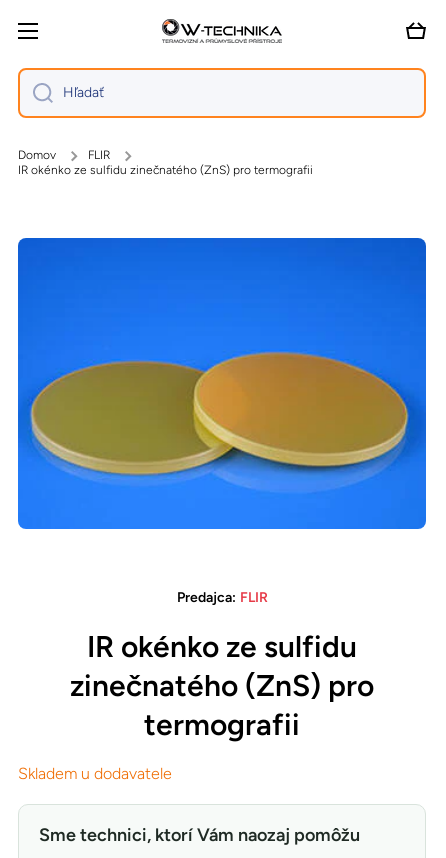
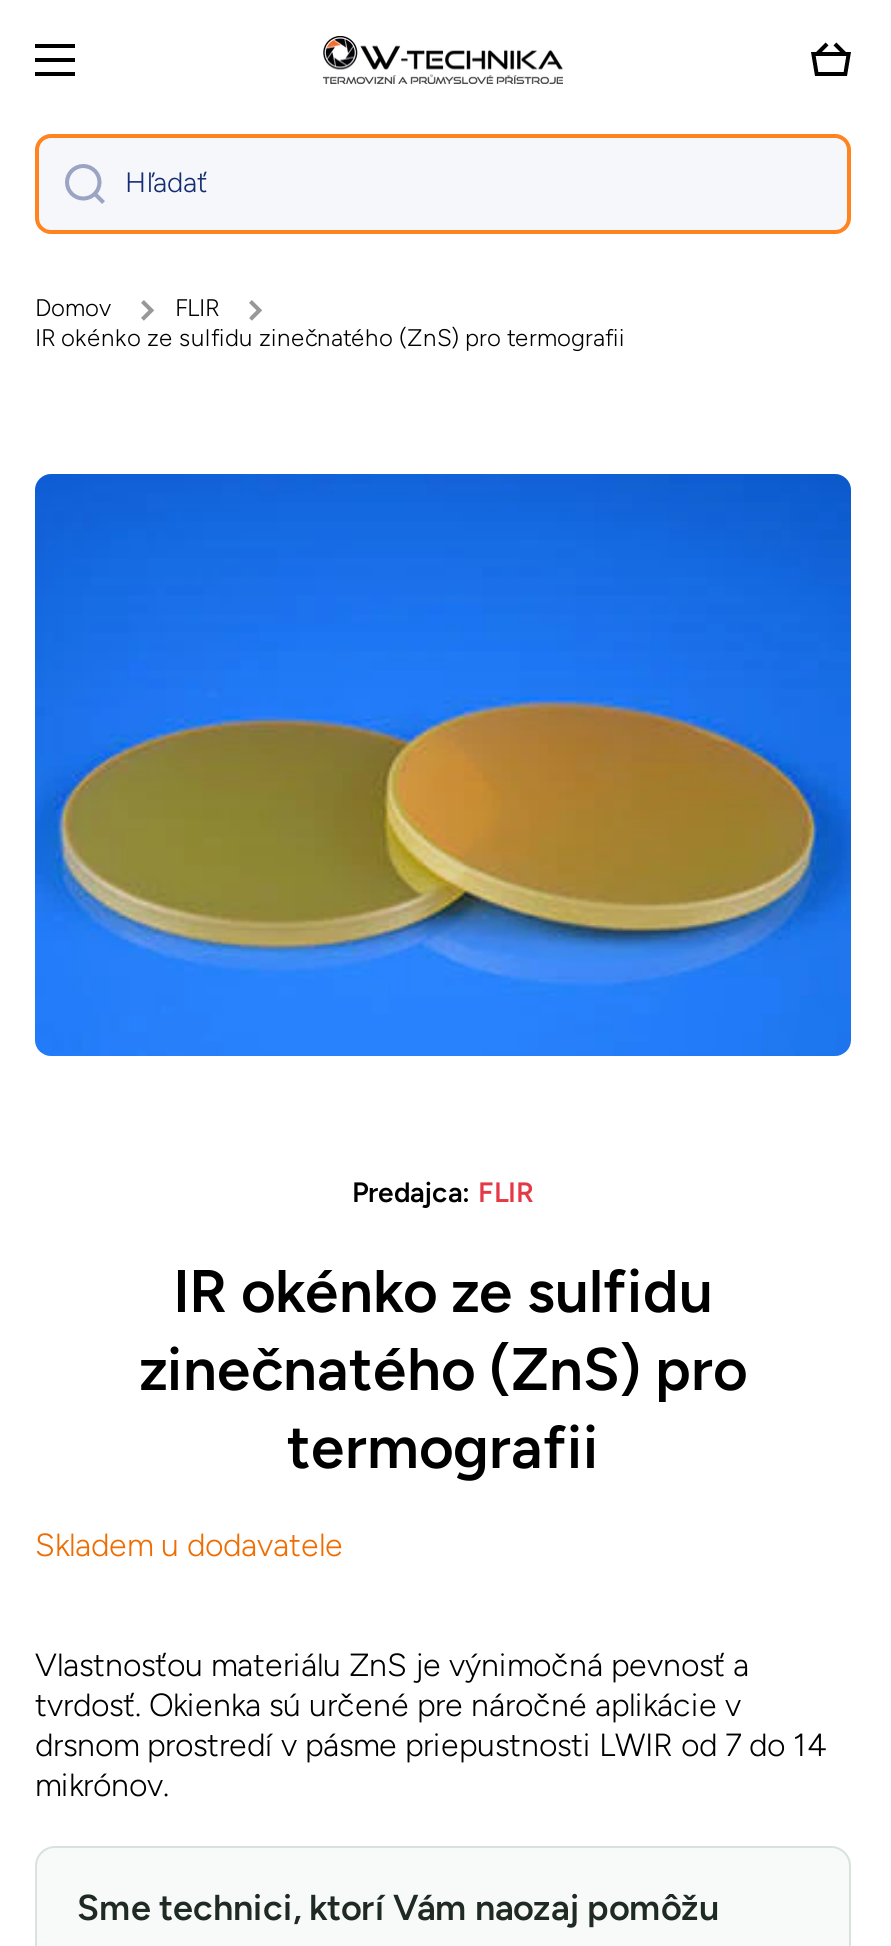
+ Vlastnosťou materiálu ZnS je výnimočná pevnosť a
+ tvrdosť. Okienka sú určené pre náročné aplikácie v
+ drsnom prostredí v pásme priepustnosti LWIR od 7 do 14
+ mikrónov.
